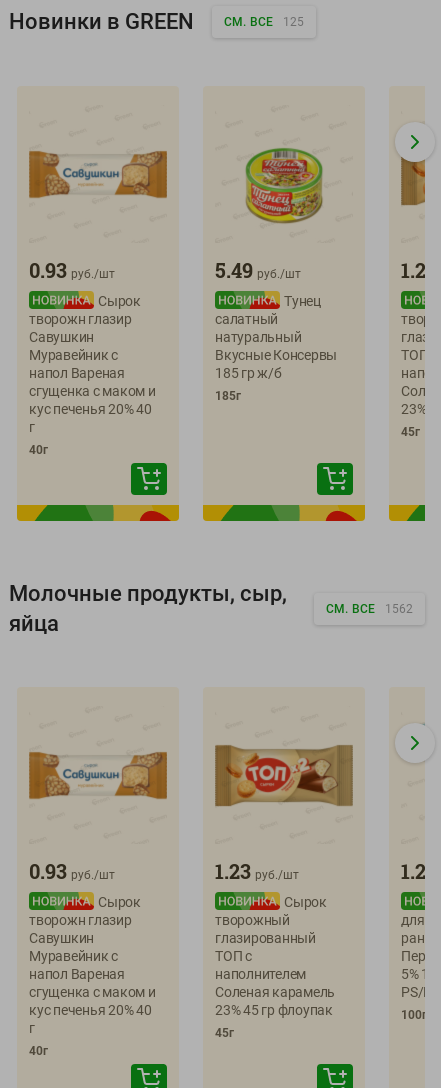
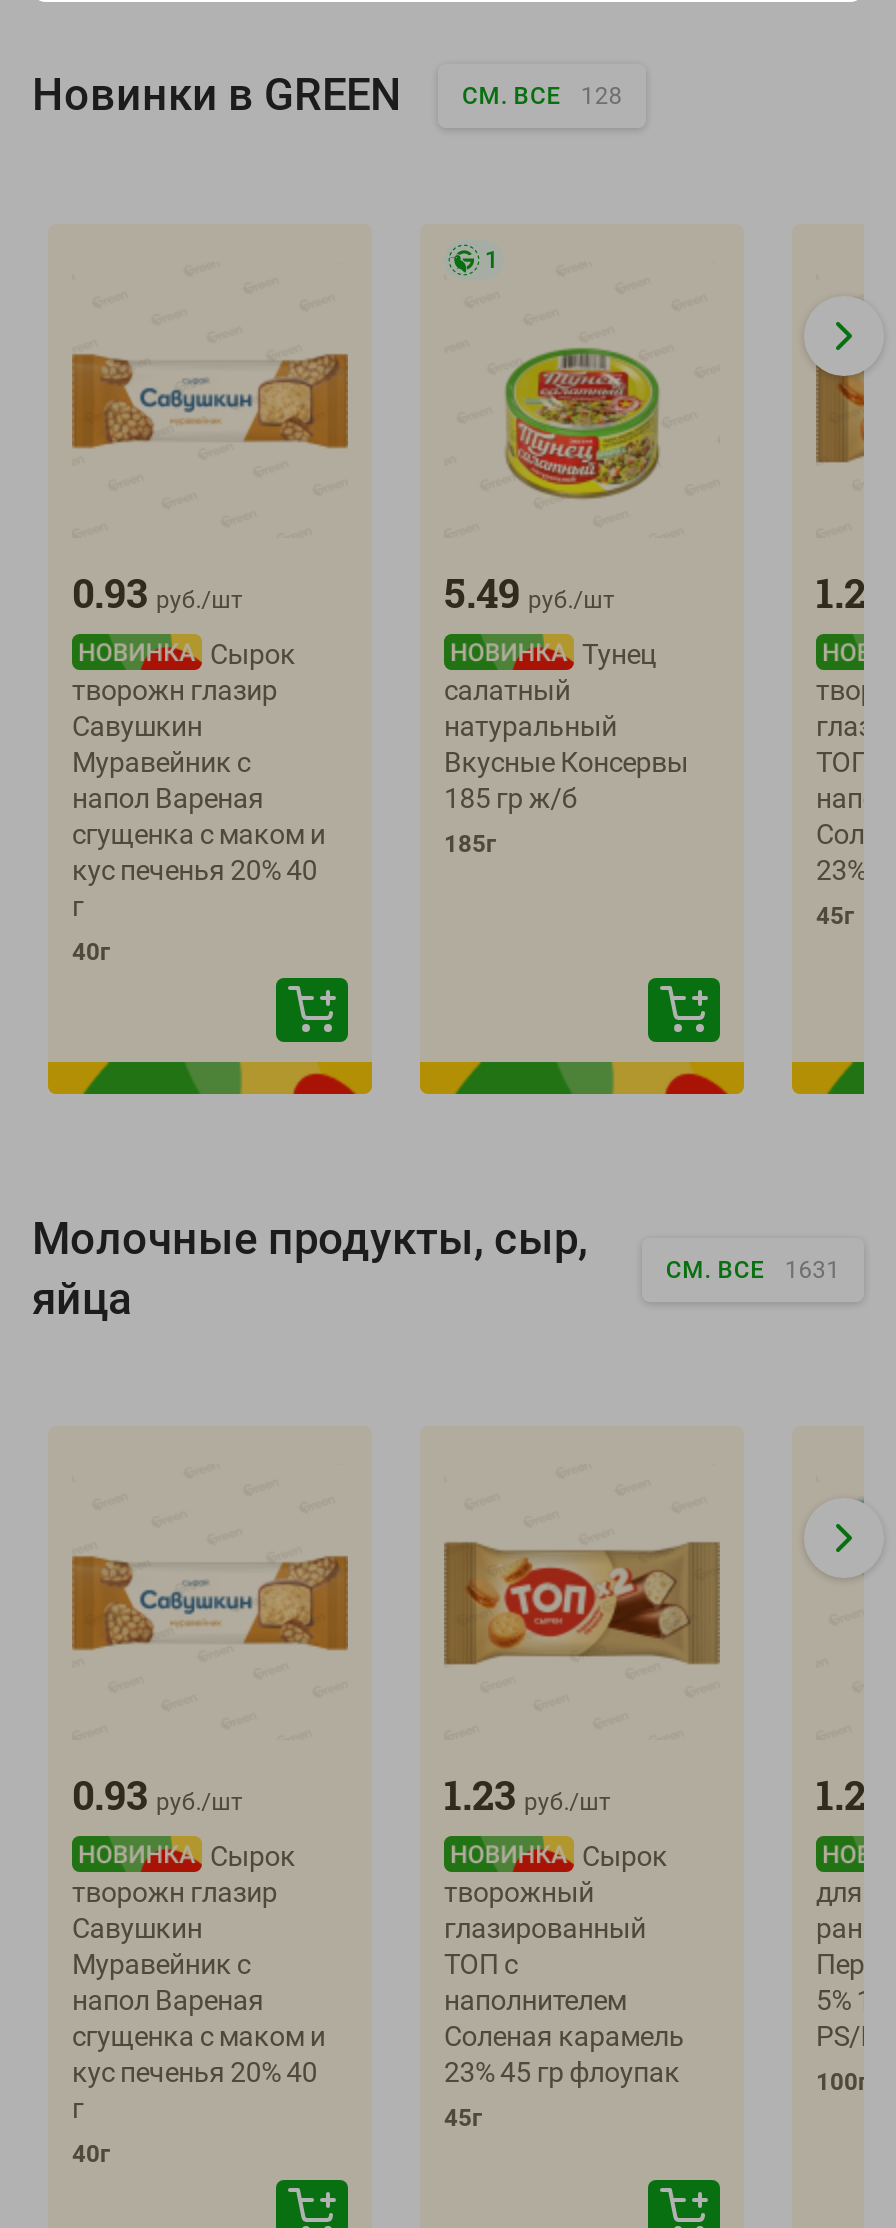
- СМ. ВСЕ 125
+ СМ. ВСЕ 128

+ 1

- СМ. ВСЕ 1562
+ СМ. ВСЕ 1631
